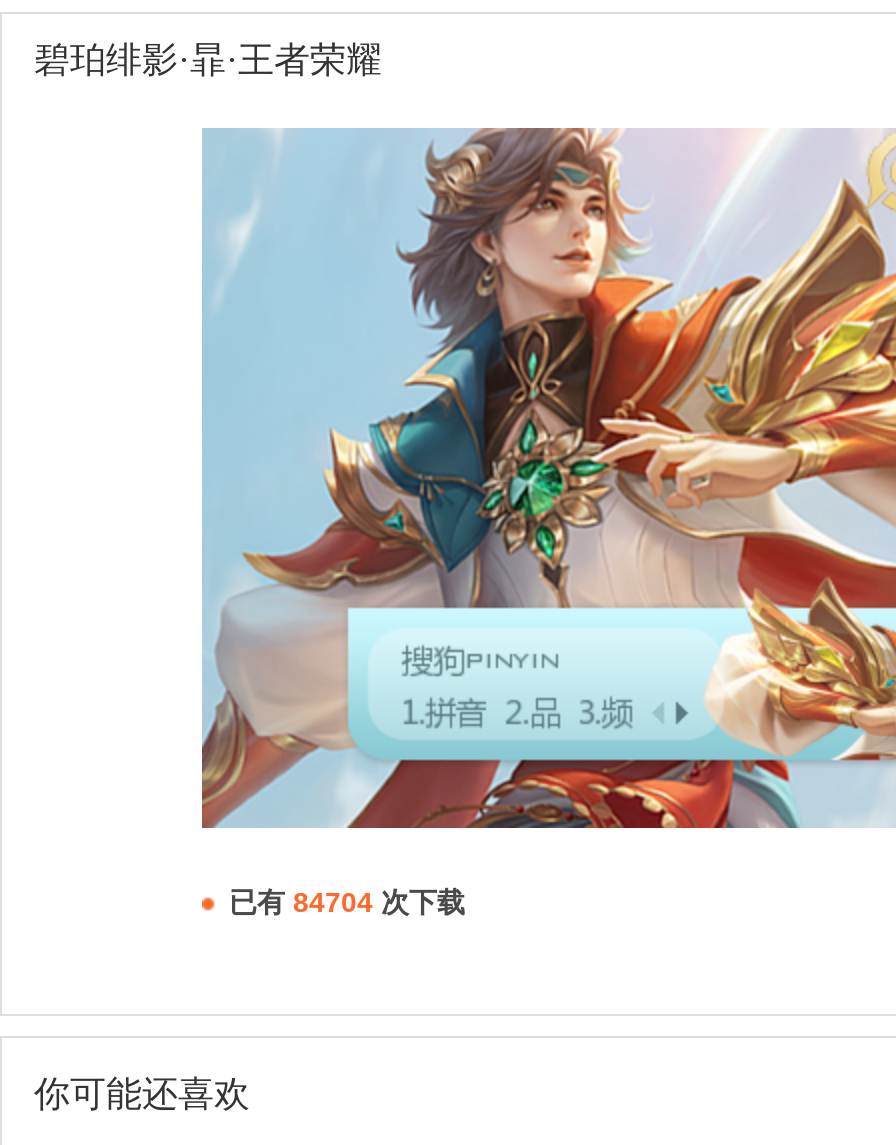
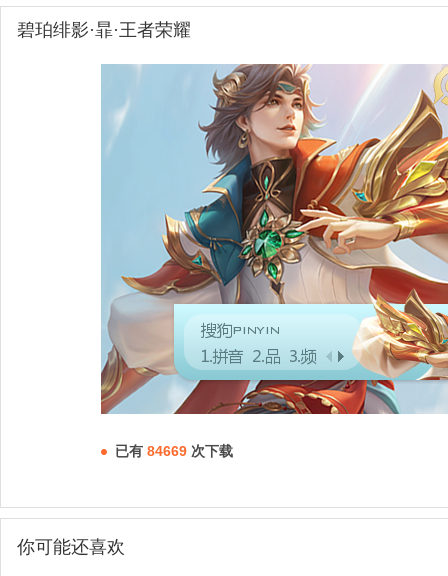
- 已有84704次下载
+ 已有84669次下载
